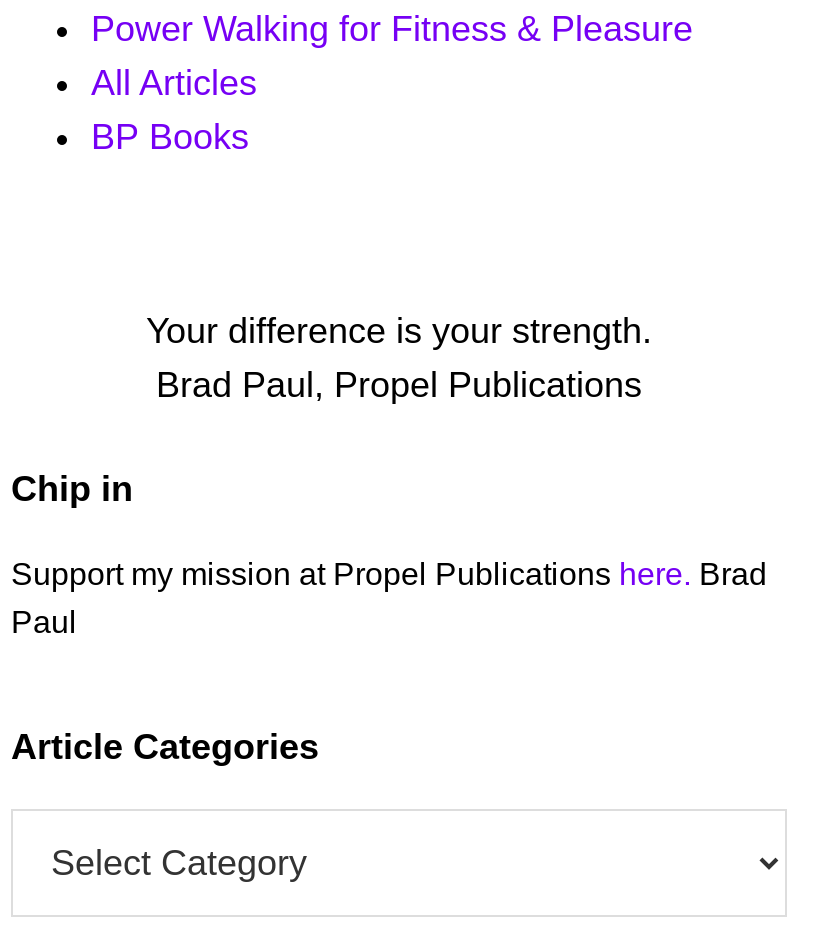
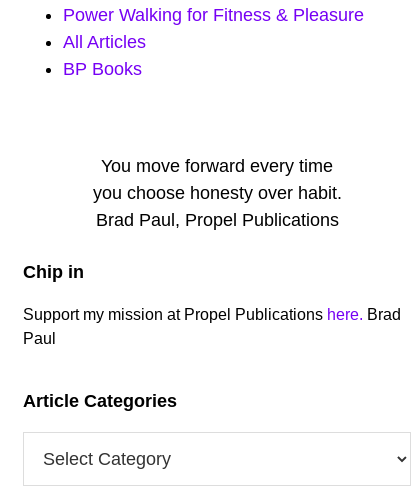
- Your difference is your strength.
+ You move forward every time
+ you choose honesty over habit.
